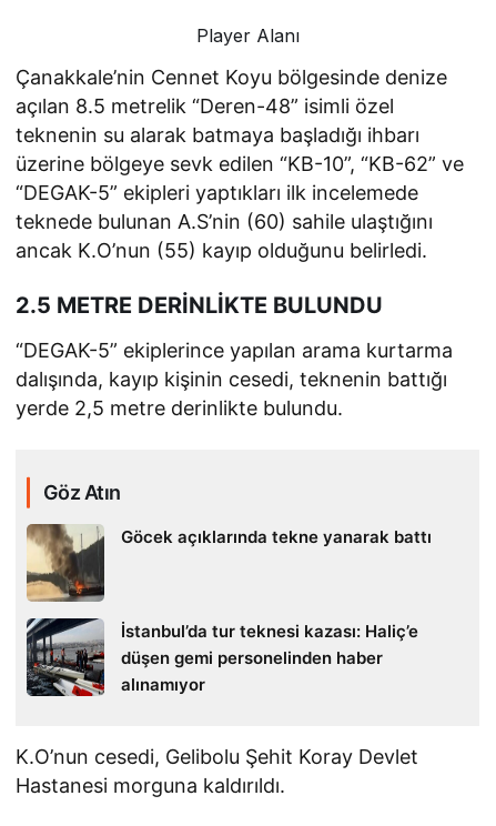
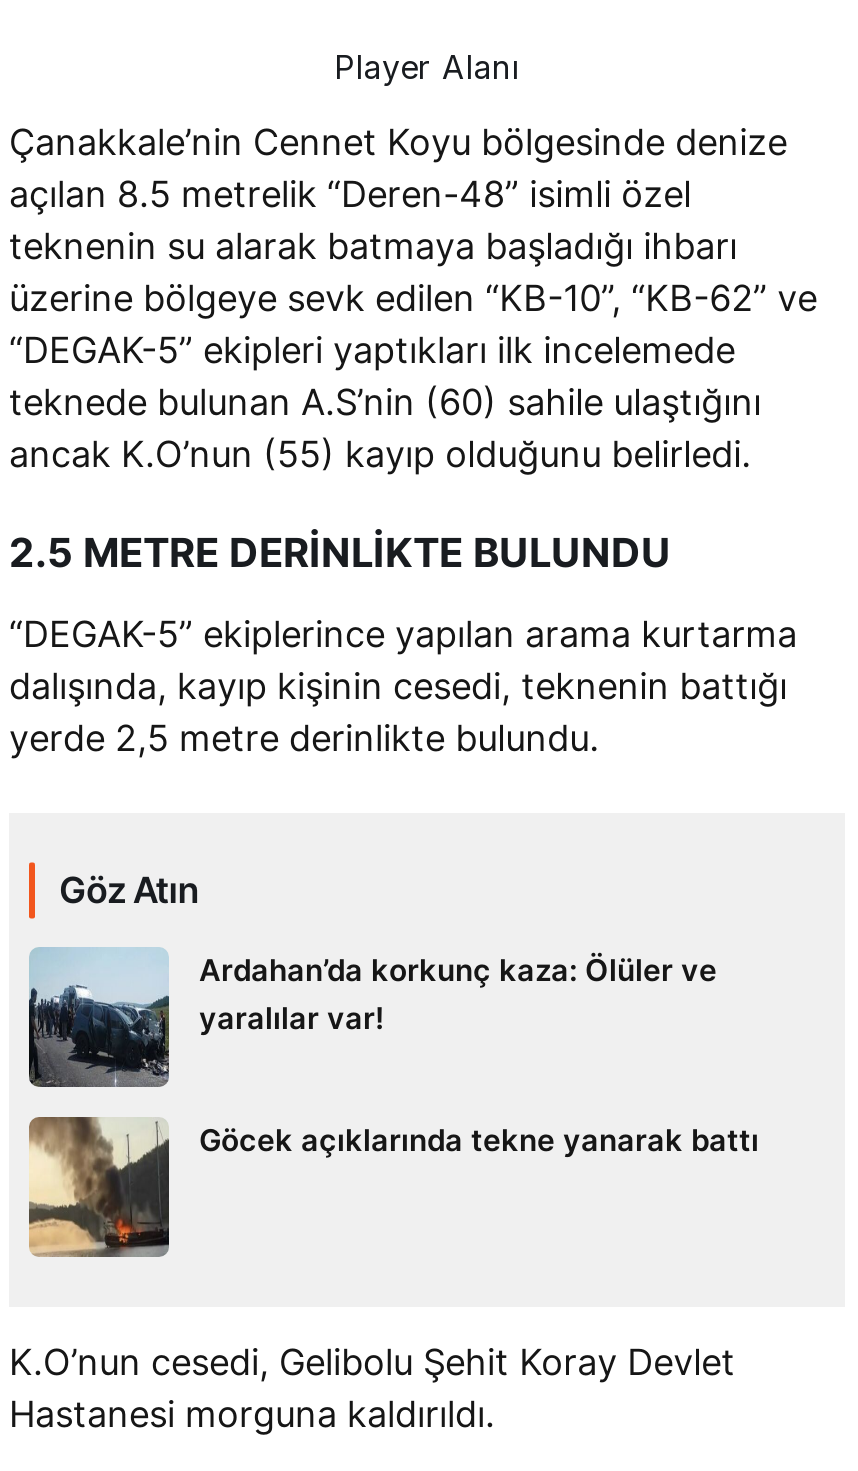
+ [image]
+ Ardahan’da korkunç kaza: Ölüler ve
+ yaralılar var!

moved down: [image] | Göcek açıklarında tekne yanarak battı

- [image]
- İstanbul’da tur teknesi kazası: Haliç’e
- düşen gemi personelinden haber
- alınamıyor
